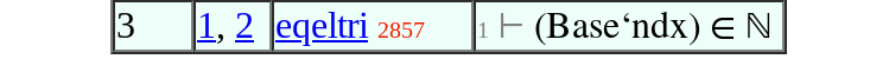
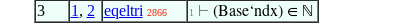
- 1, 2 eqeltri 2857
+ 1, 2 eqeltri 2866
